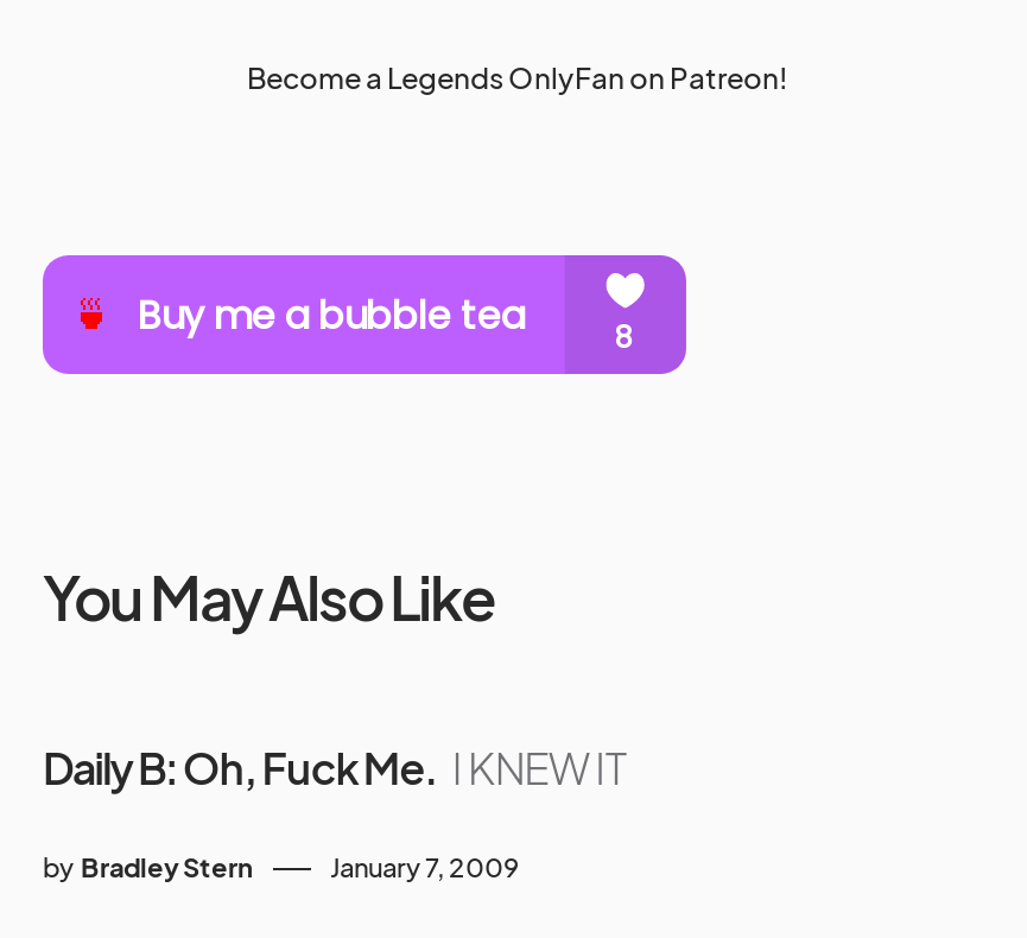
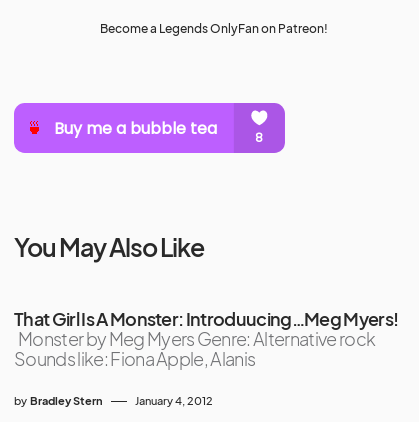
- Daily B: Oh, Fuck Me. I KNEW IT
+ That Girl Is A Monster: Introduucing…Meg Myers!
+ Monster by Meg Myers Genre: Alternative rock
+ Sounds like: Fiona Apple, Alanis

- January 7, 2009
+ January 4, 2012
